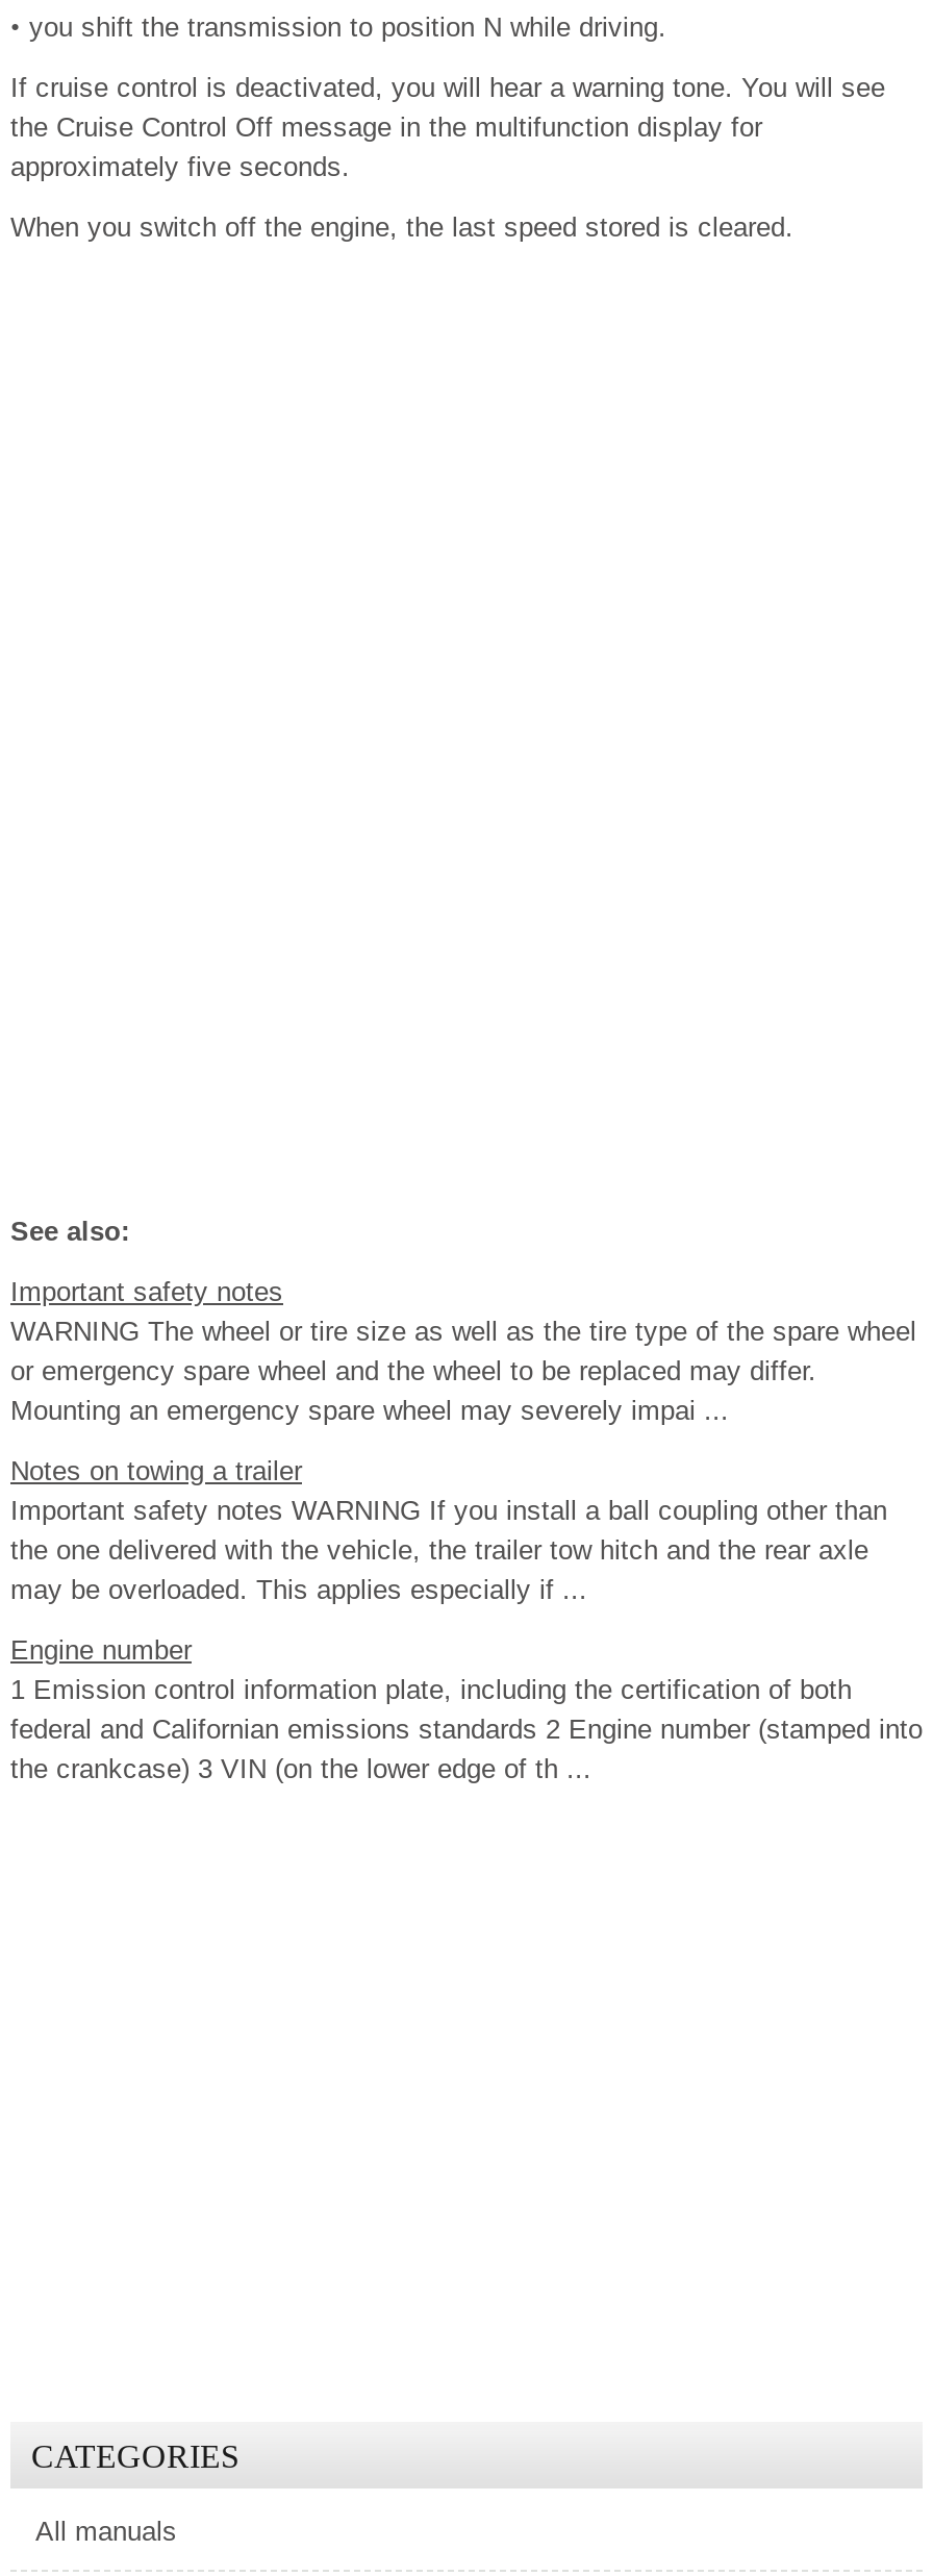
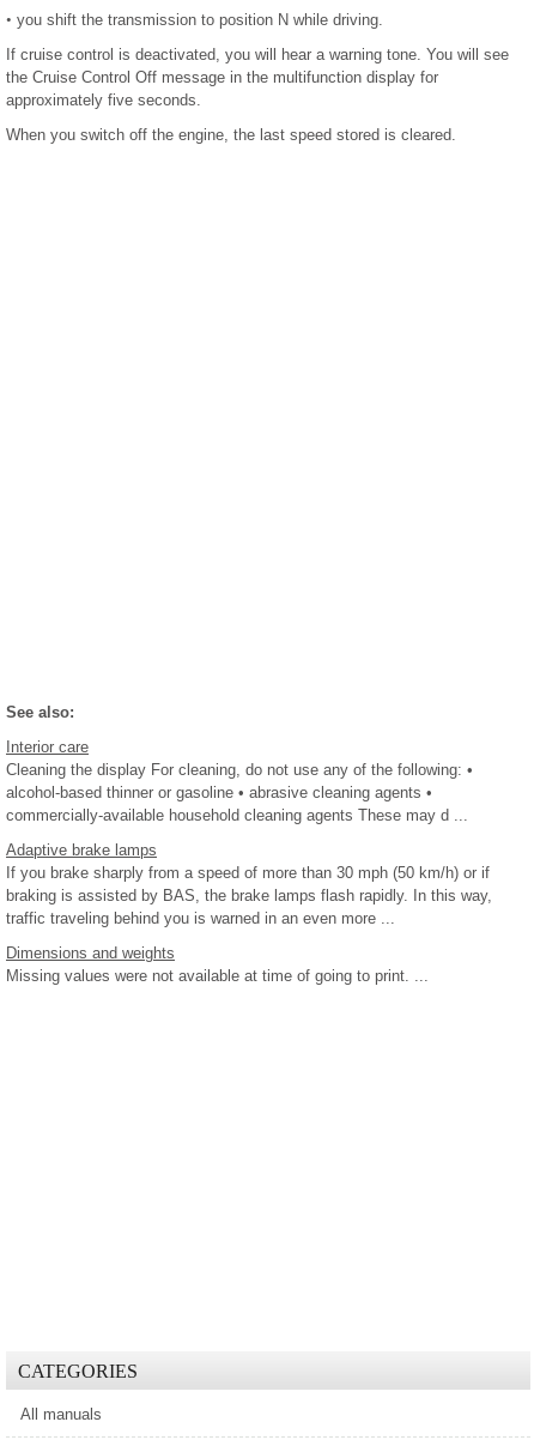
- Important safety notes
- WARNING The wheel or tire size as well as the tire type of the spare wheel
- or emergency spare wheel and the wheel to be replaced may differ.
- Mounting an emergency spare wheel may severely impai ...
+ Interior care
+ Cleaning the display For cleaning, do not use any of the following: •
+ alcohol-based thinner or gasoline • abrasive cleaning agents •
+ commercially-available household cleaning agents These may d ...

- Notes on towing a trailer
- Important safety notes WARNING If you install a ball coupling other than
- the one delivered with the vehicle, the trailer tow hitch and the rear axle
- may be overloaded. This applies especially if ...
+ Adaptive brake lamps
+ If you brake sharply from a speed of more than 30 mph (50 km/h) or if
+ braking is assisted by BAS, the brake lamps flash rapidly. In this way,
+ traffic traveling behind you is warned in an even more ...

- Engine number
- 1 Emission control information plate, including the certification of both
- federal and Californian emissions standards 2 Engine number (stamped into
- the crankcase) 3 VIN (on the lower edge of th ...
+ Dimensions and weights
+ Missing values were not available at time of going to print. ...
